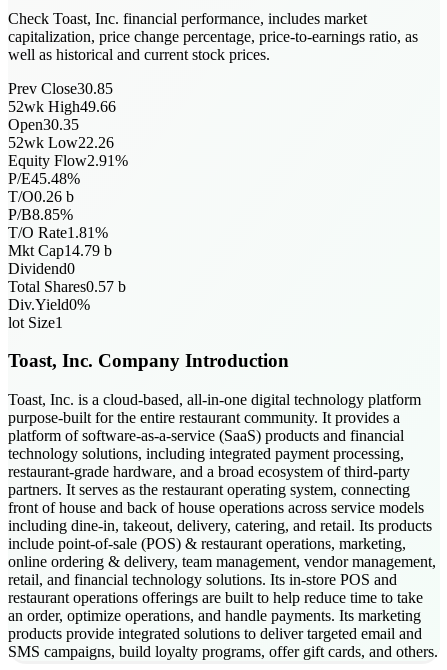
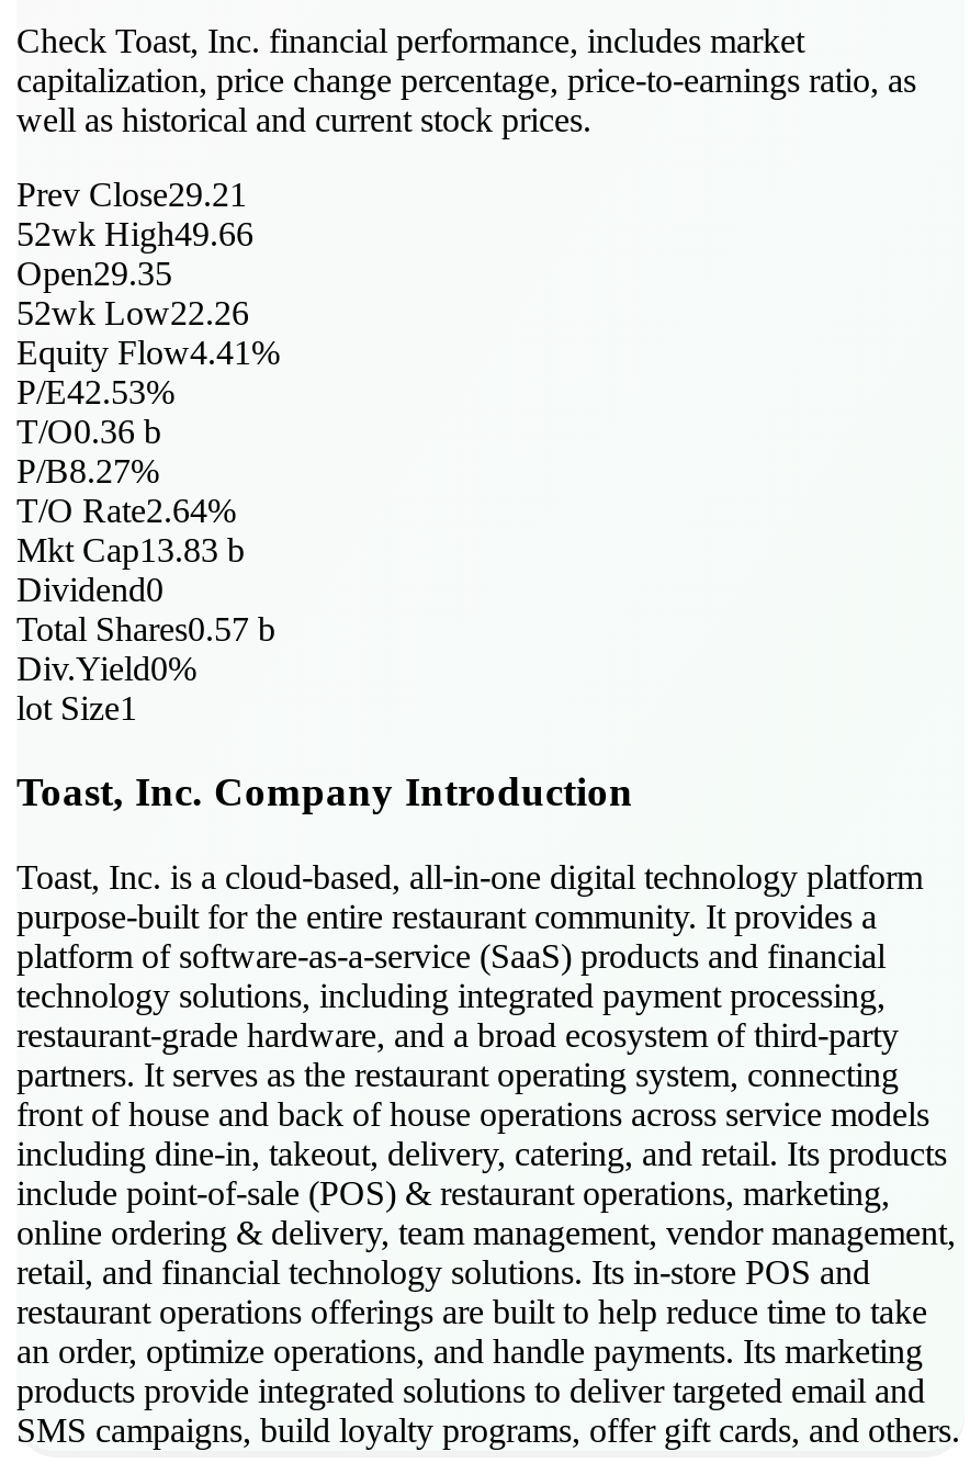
- Prev Close30.85
+ Prev Close29.21

- Open30.35
+ Open29.35

- Equity Flow2.91%
+ Equity Flow4.41%

- P/E45.48%
+ P/E42.53%

- T/O0.26 b
+ T/O0.36 b

- P/B8.85%
+ P/B8.27%

- T/O Rate1.81%
+ T/O Rate2.64%

- Mkt Cap14.79 b
+ Mkt Cap13.83 b
